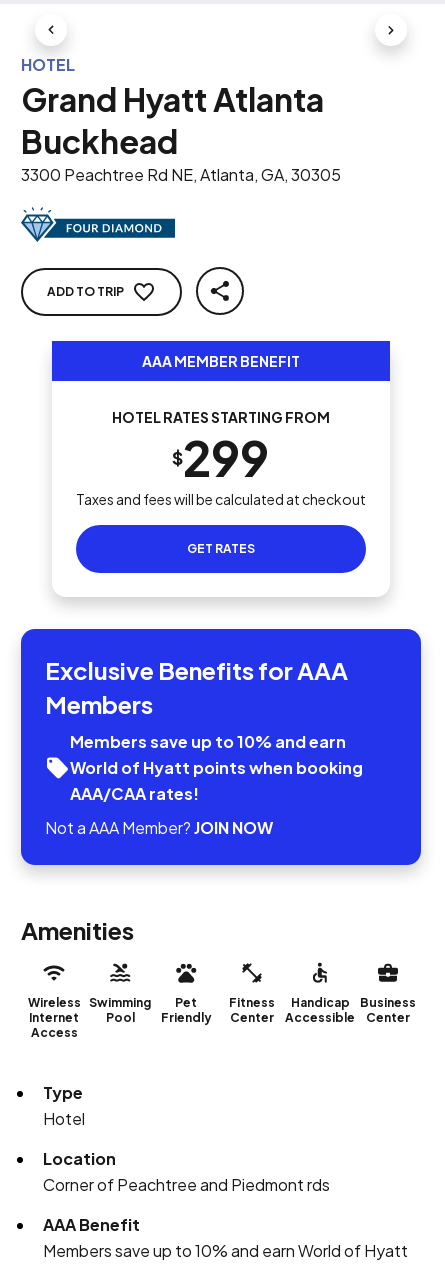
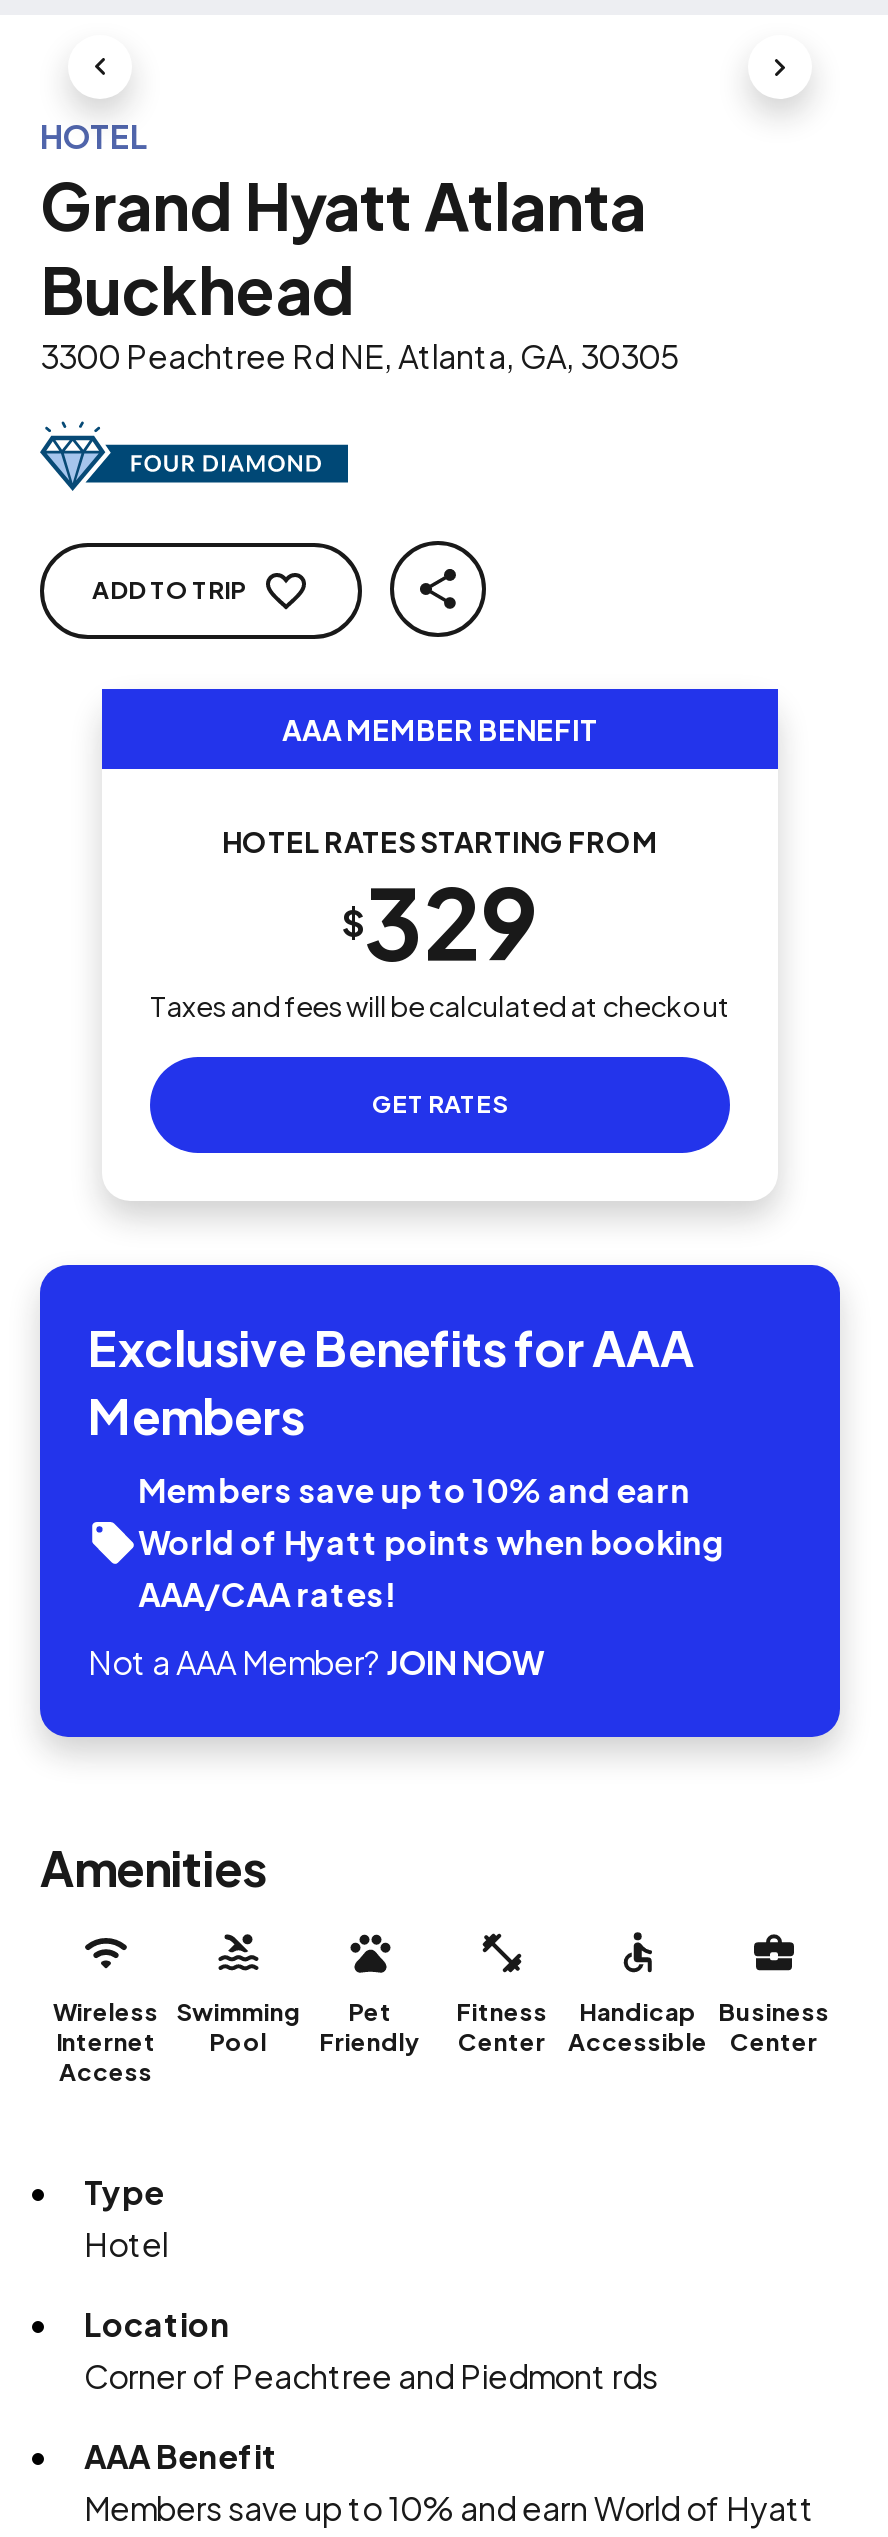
- $299
+ $329
